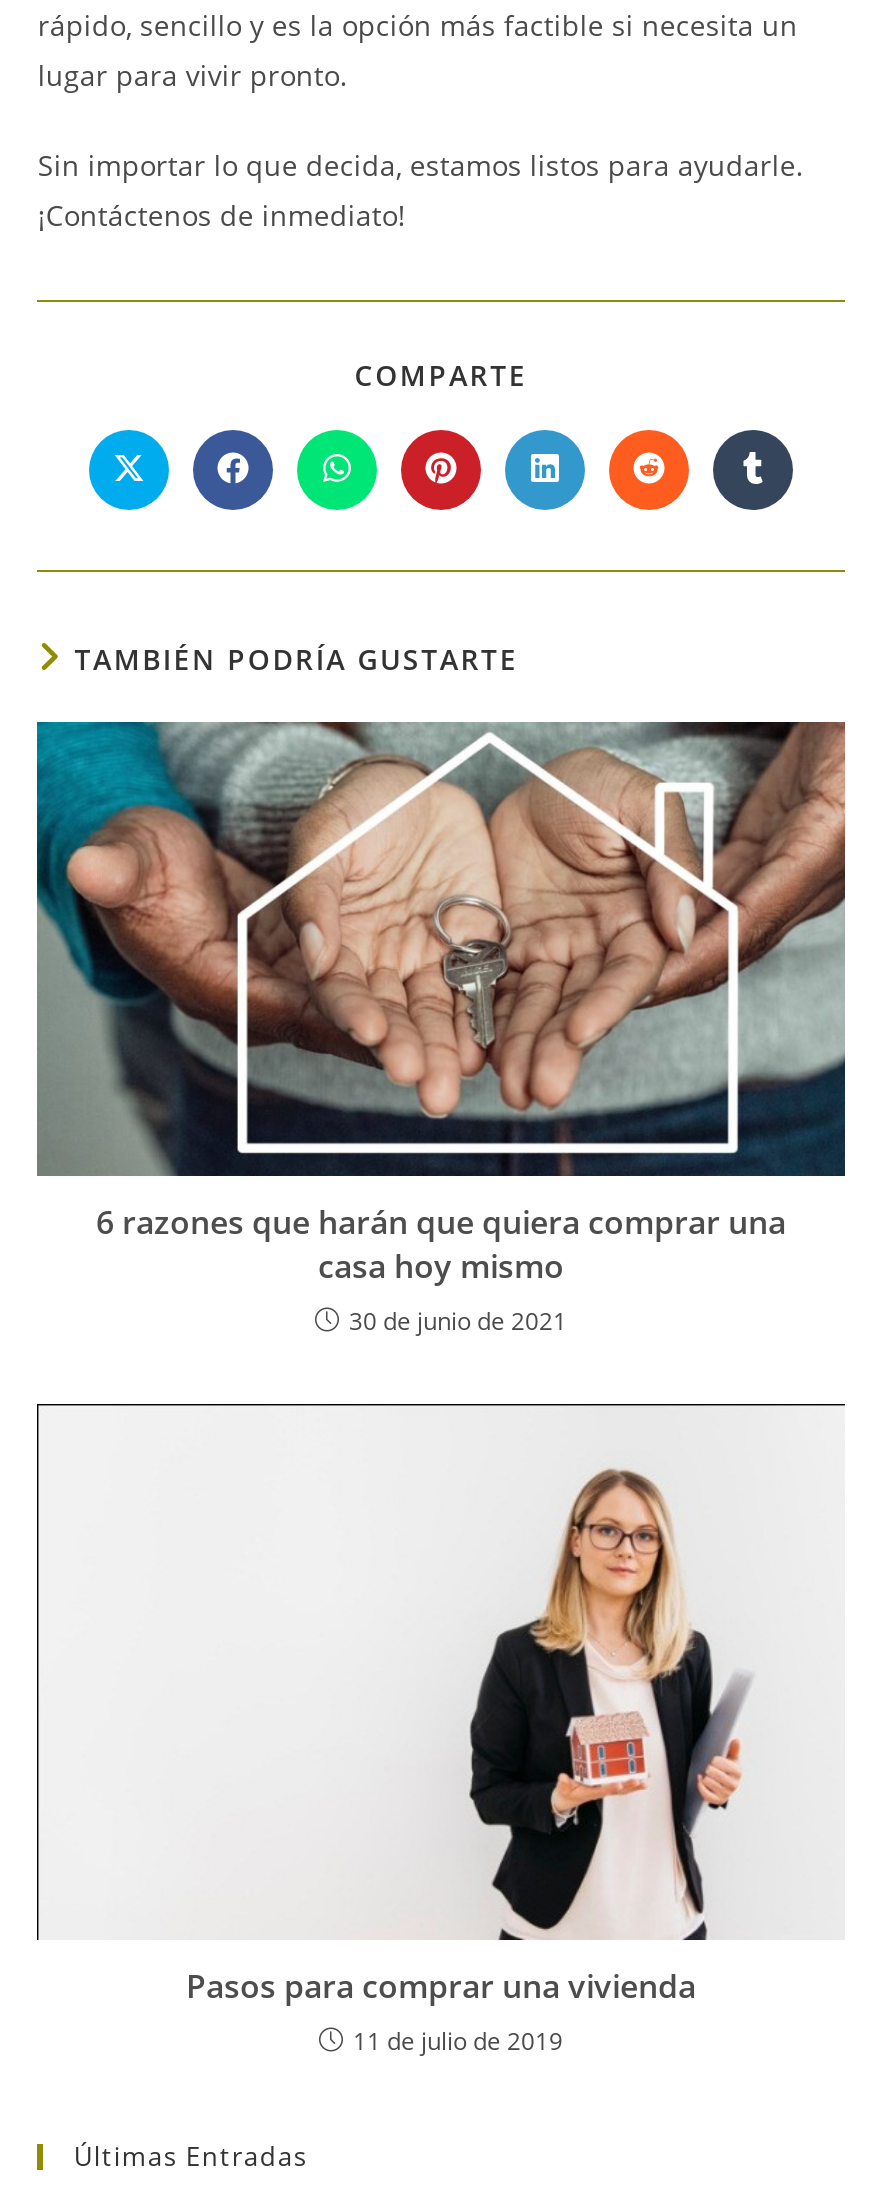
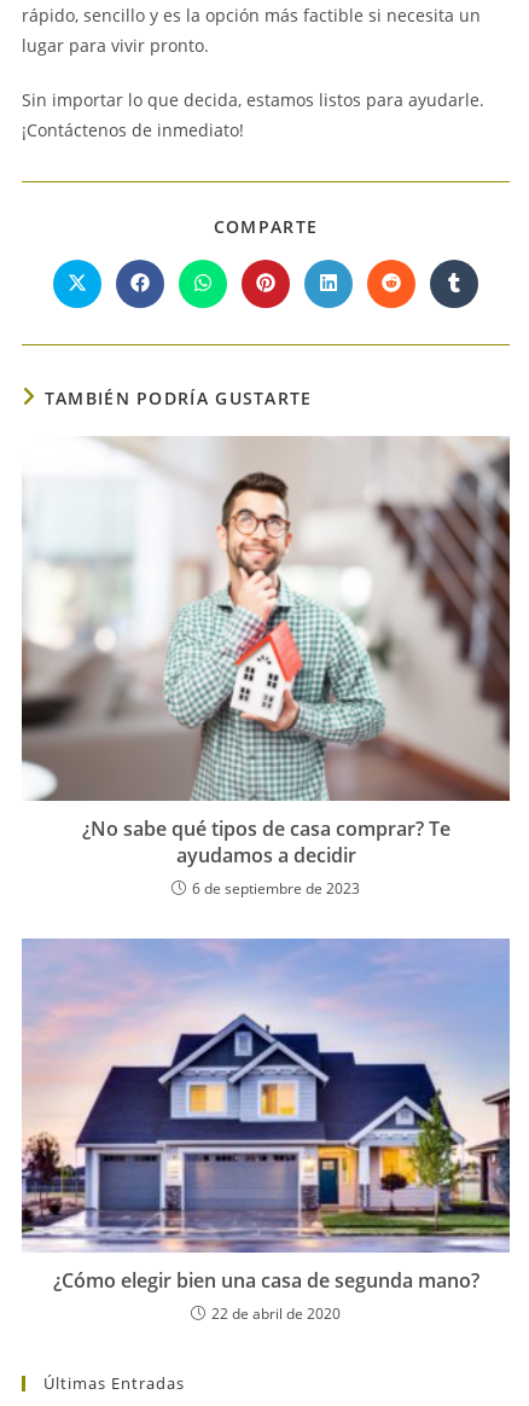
- [image]
- 6 razones que harán que quiera comprar una
- casa hoy mismo
- 30 de junio de 2021
+ [image]
+ ¿No sabe qué tipos de casa comprar? Te
+ ayudamos a decidir
+ 6 de septiembre de 2023

- [image]
- Pasos para comprar una vivienda
- 11 de julio de 2019
+ [image]
+ ¿Cómo elegir bien una casa de segunda mano?
+ 22 de abril de 2020
